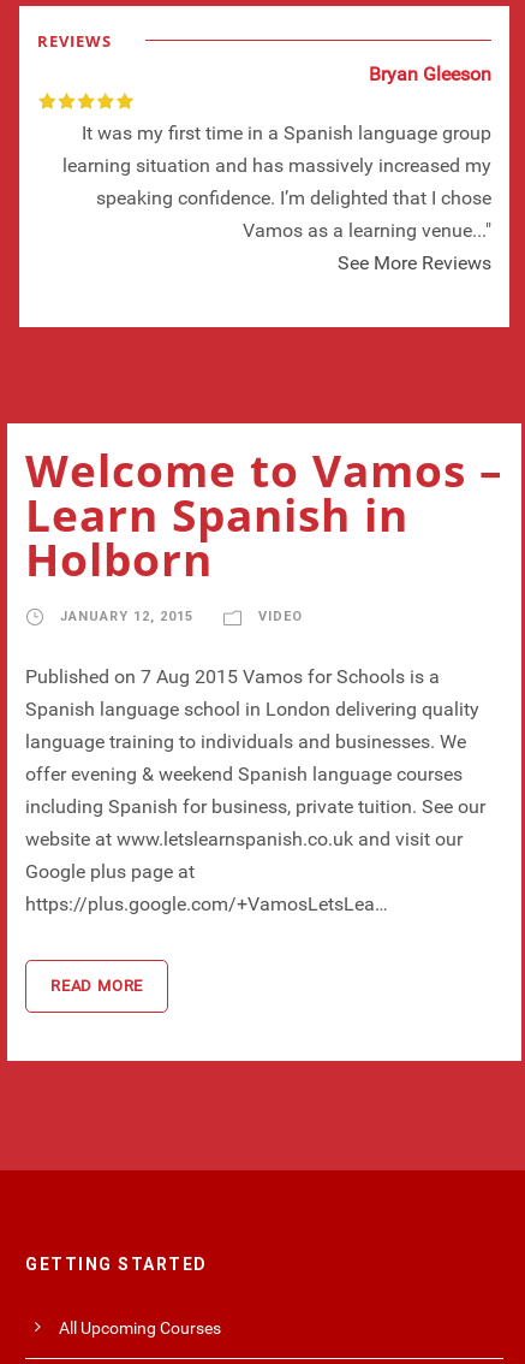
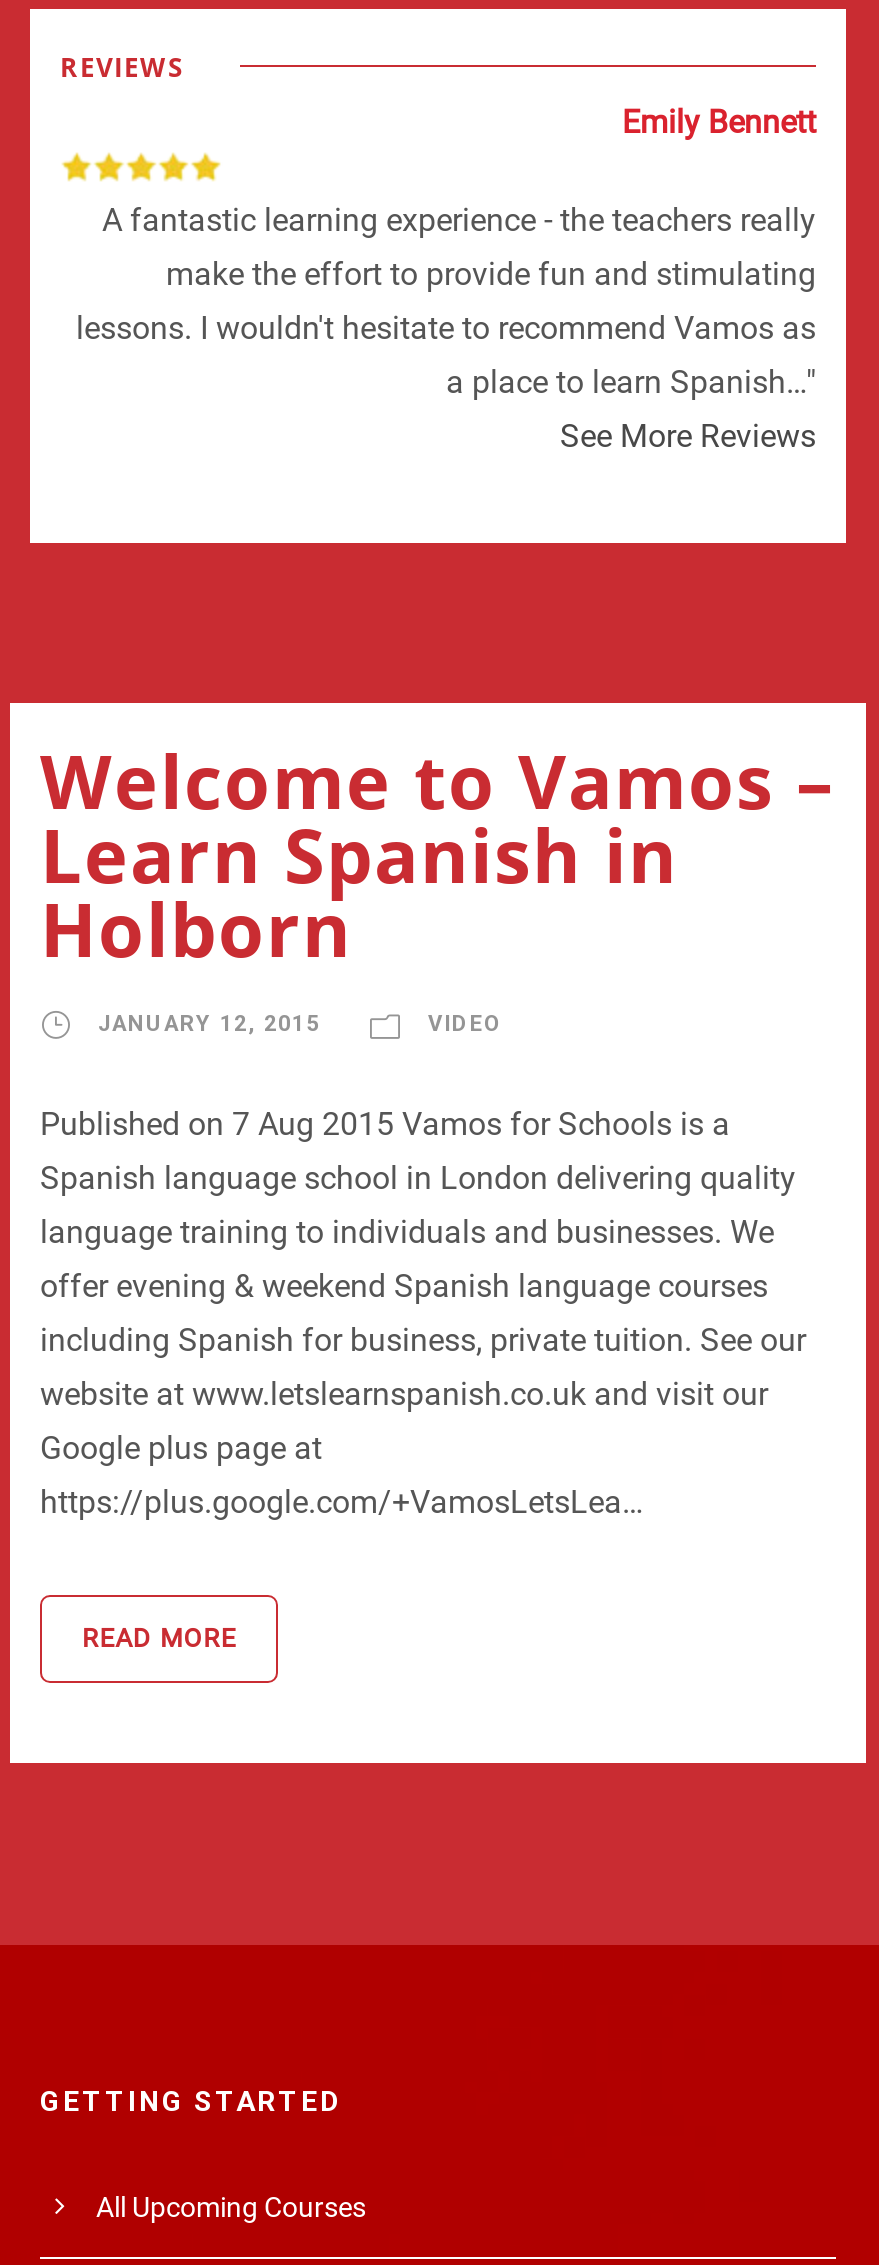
- Bryan Gleeson
+ Emily Bennett

- It was my first time in a Spanish language group
- learning situation and has massively increased my
- speaking confidence. I’m delighted that I chose
- Vamos as a learning venue..."
+ A fantastic learning experience - the teachers really
+ make the effort to provide fun and stimulating
+ lessons. I wouldn't hesitate to recommend Vamos as
+ a place to learn Spanish…"
